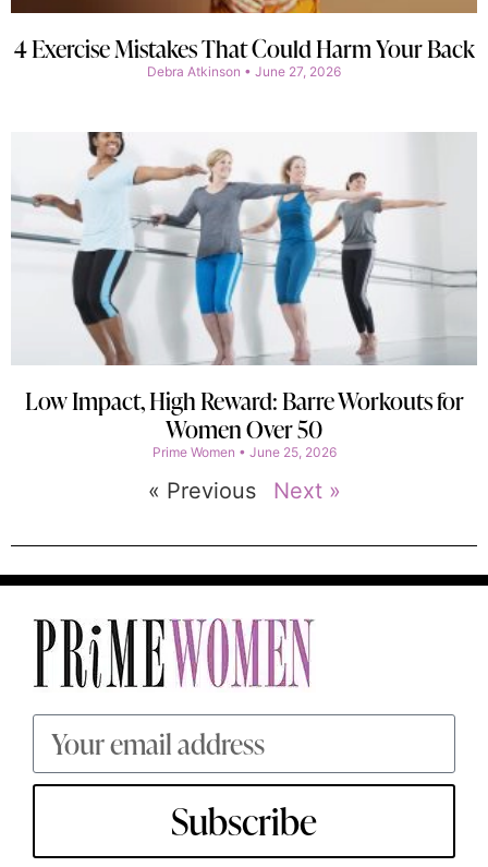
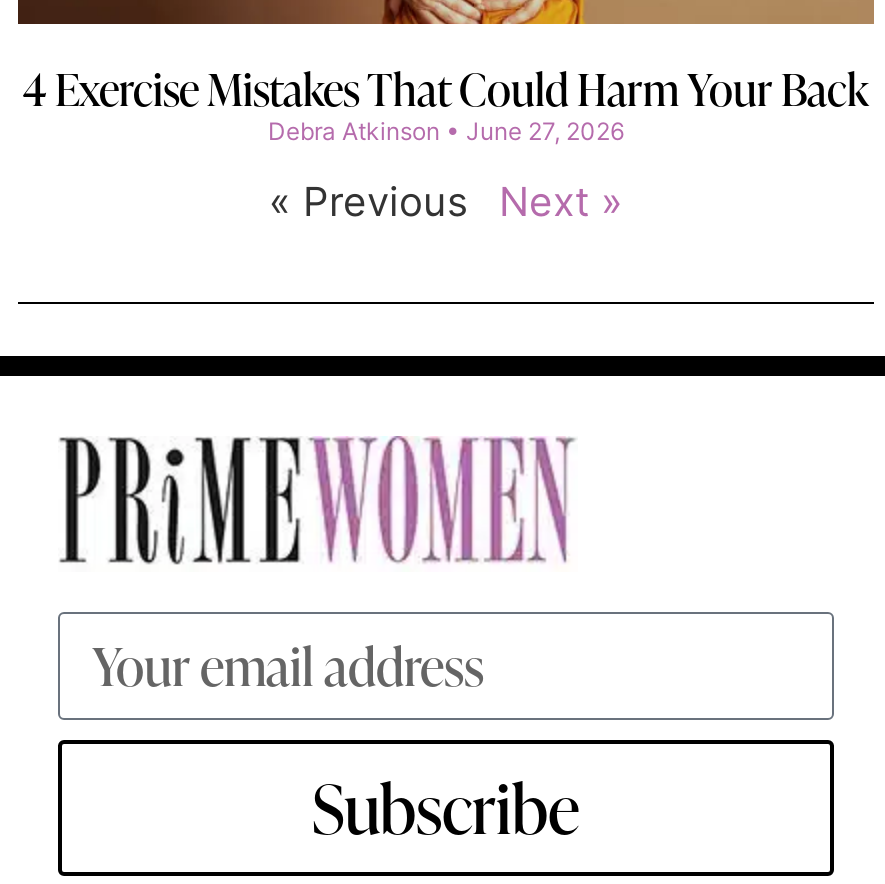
- [image]
- Low Impact, High Reward: Barre Workouts for
- Women Over 50
- Prime Women June 25, 2026
